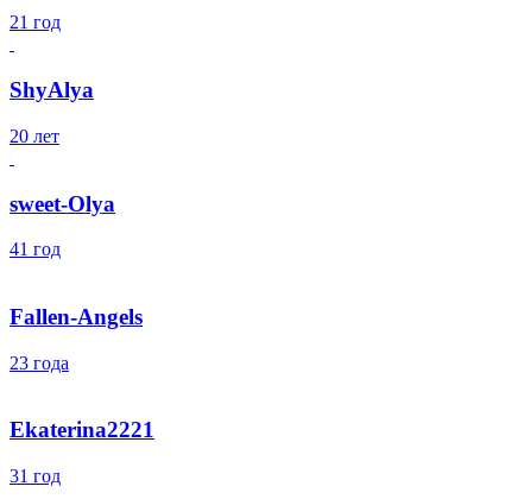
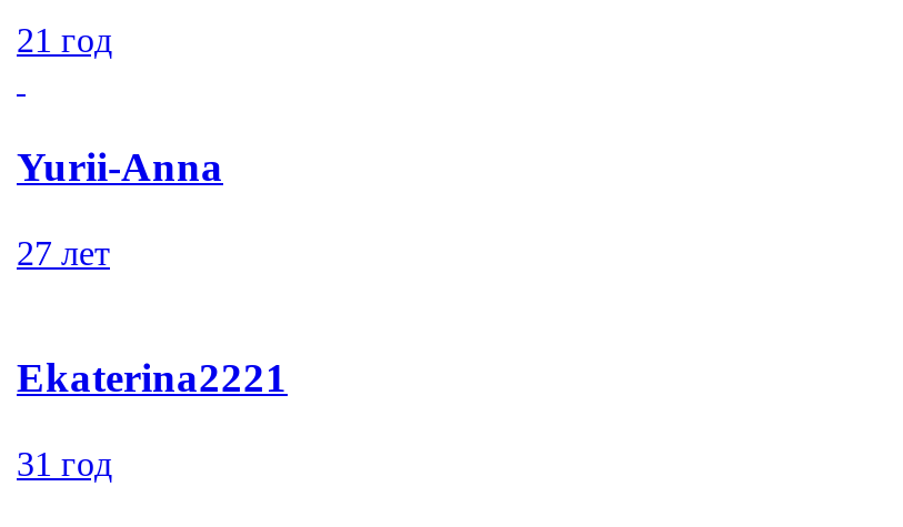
- ShyAlya
- 20 лет
- sweet-Olya
- 41 год
- Fallen-Angels
- 23 года
+ Yurii-Anna
+ 27 лет
